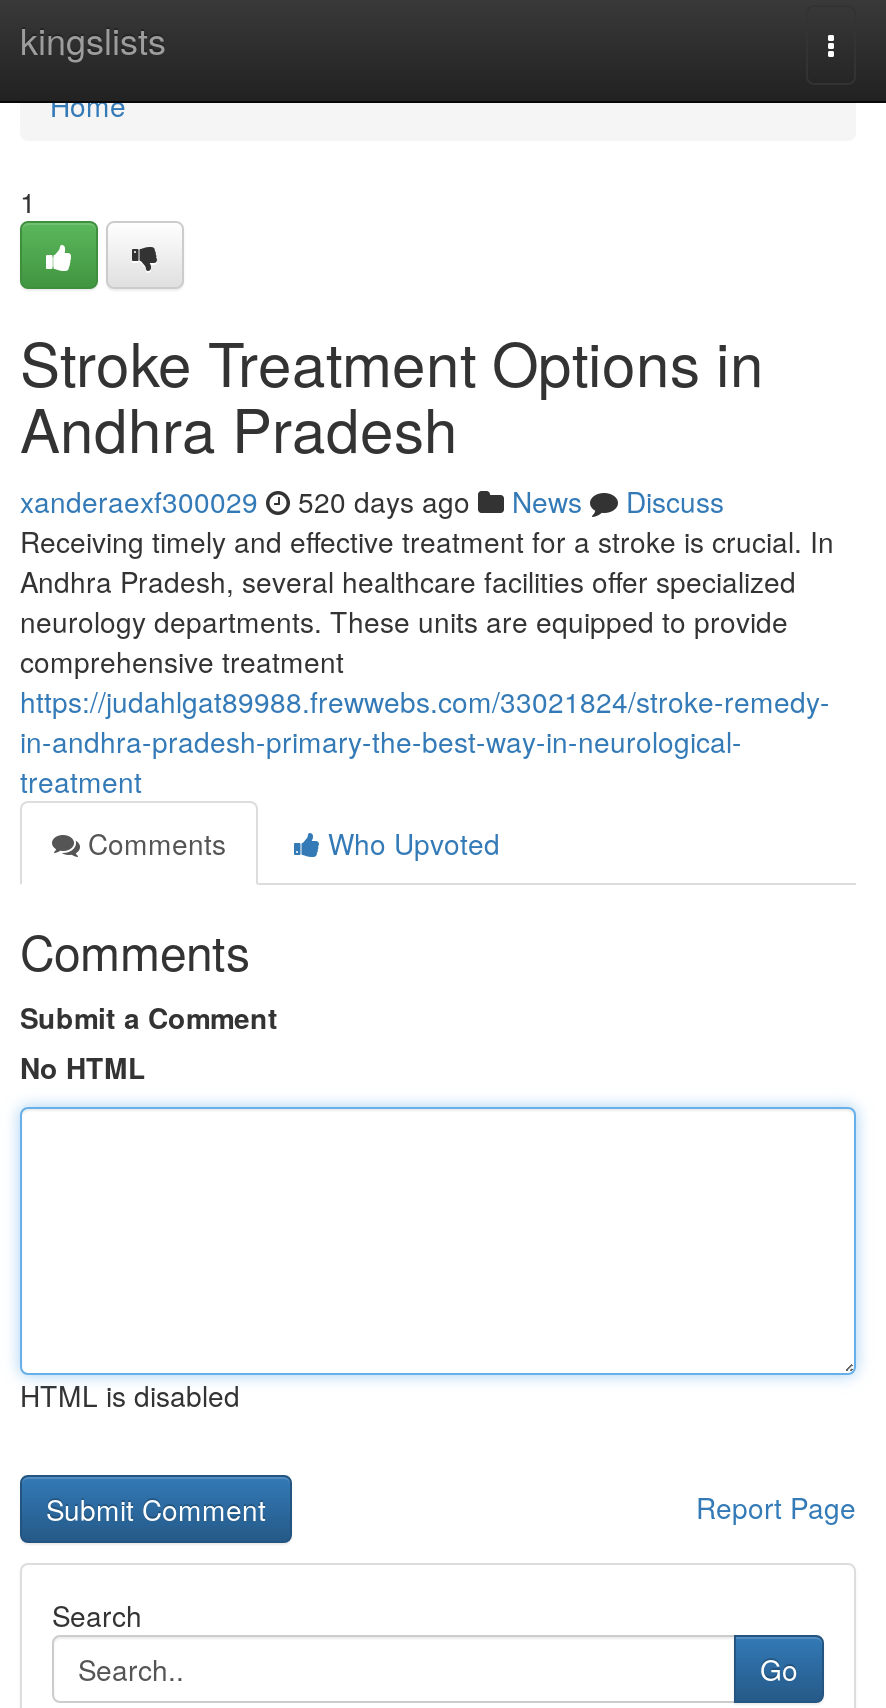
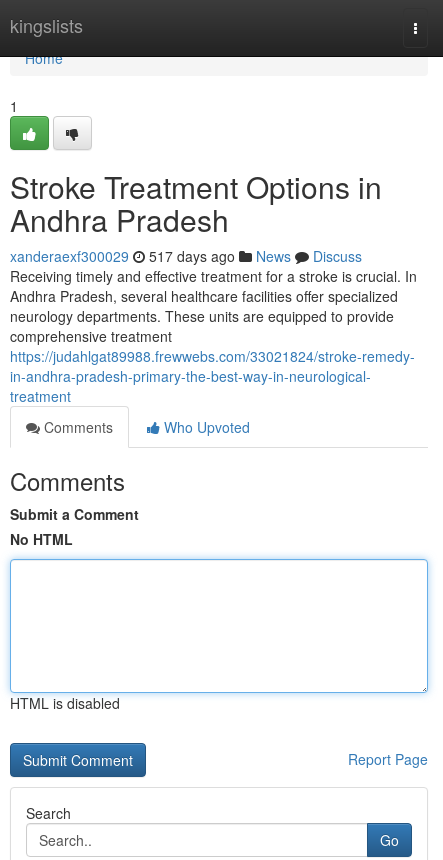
- xanderaexf300029 520 days ago News Discuss
+ xanderaexf300029 517 days ago News Discuss
